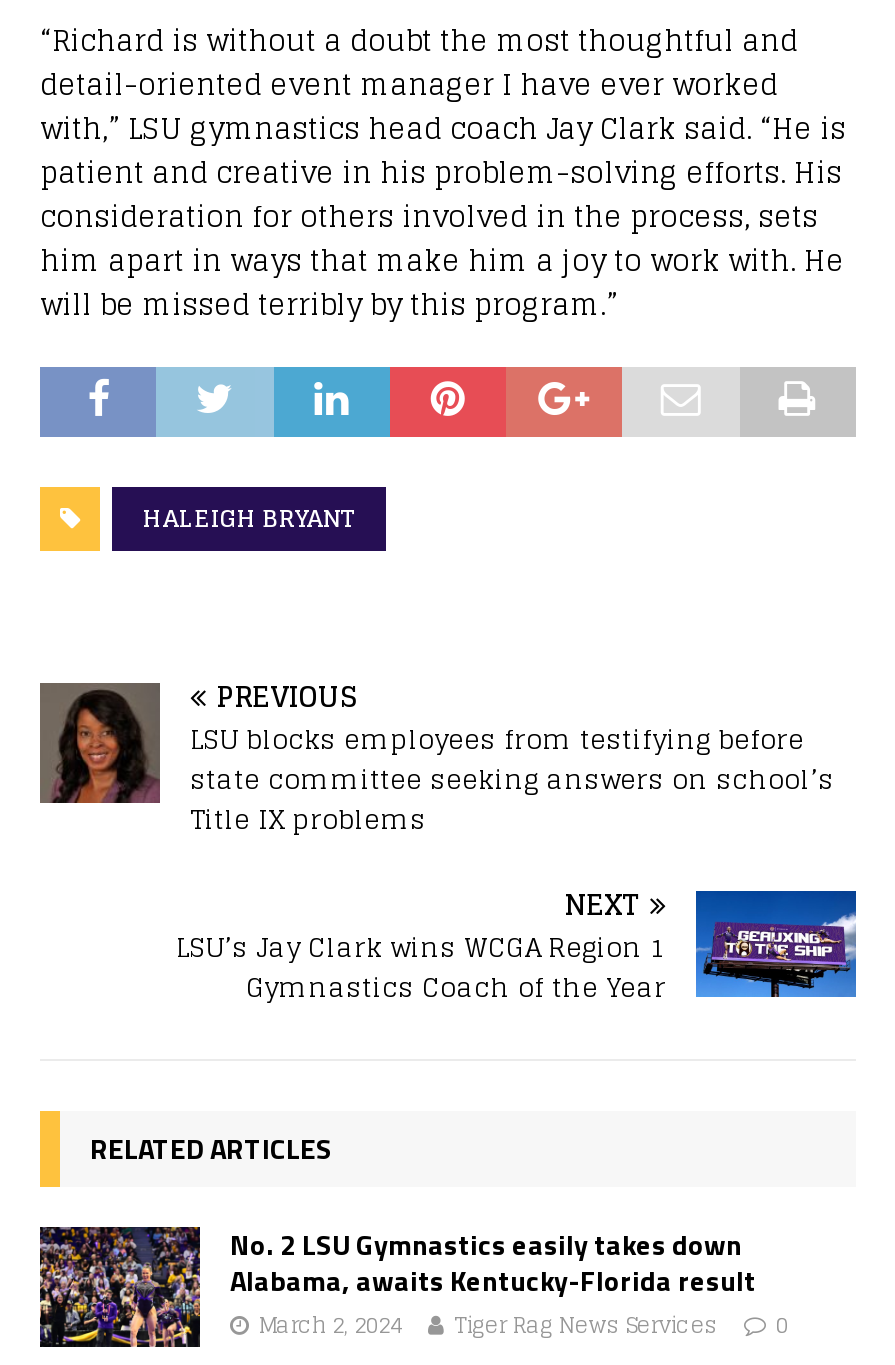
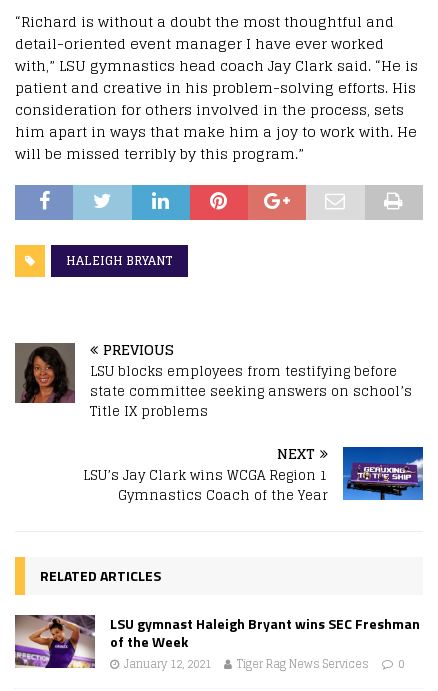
- [image]
- No. 2 LSU Gymnastics easily takes down
- Alabama, awaits Kentucky-Florida result
- March 2, 2024
+ [image]
+ LSU gymnast Haleigh Bryant wins SEC Freshman
+ of the Week
+ January 12, 2021
